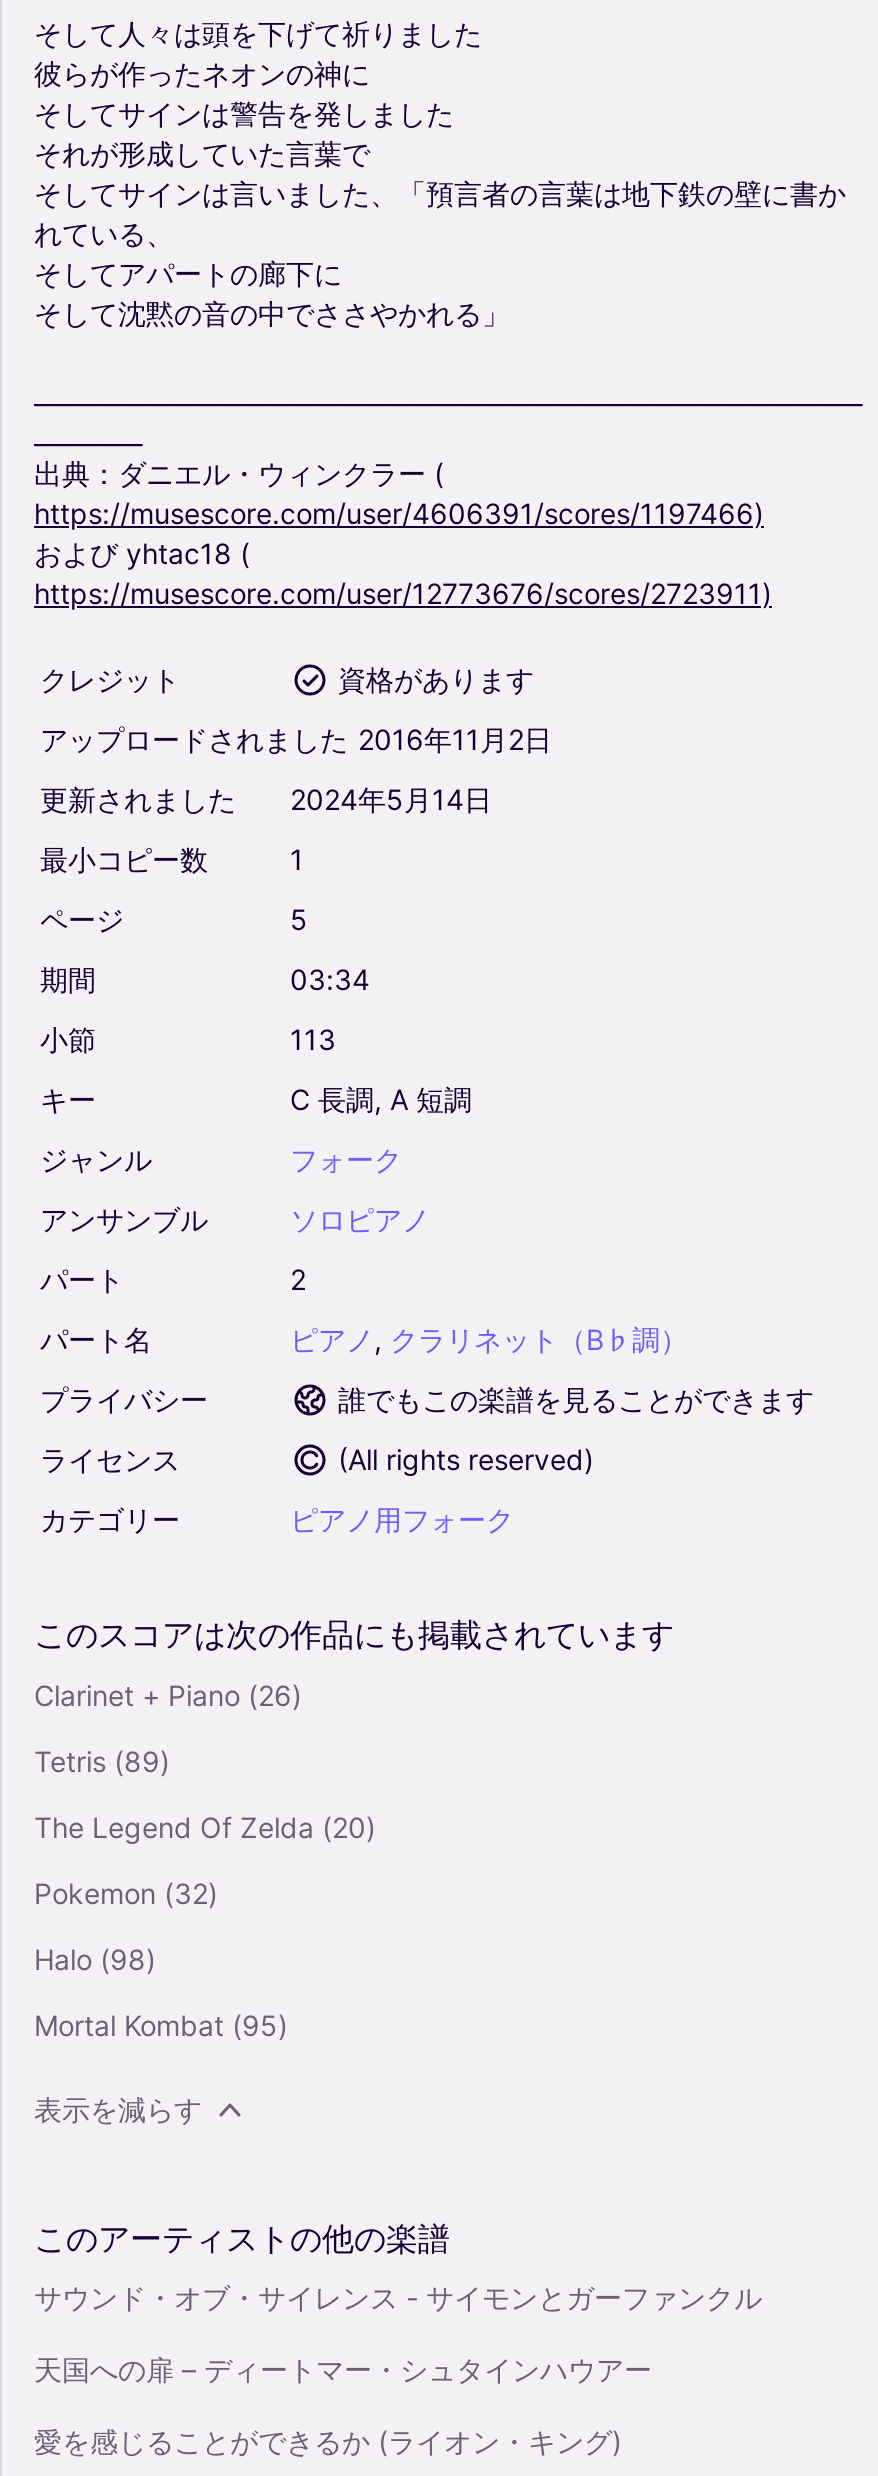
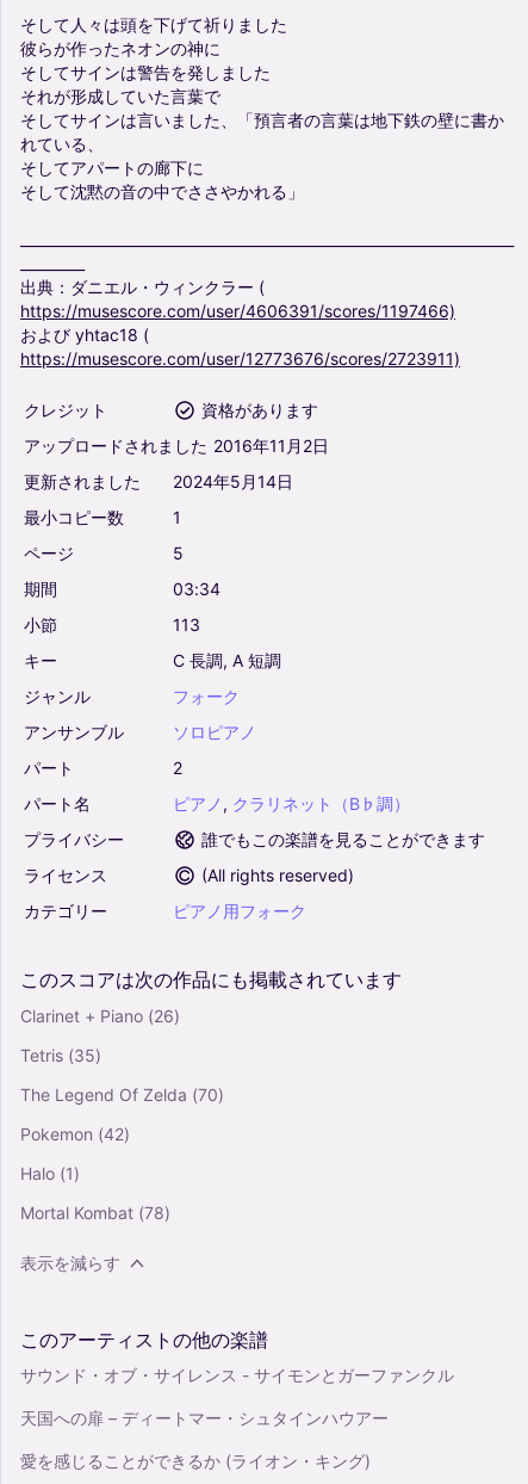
- Tetris (89)
+ Tetris (35)

- The Legend Of Zelda (20)
+ The Legend Of Zelda (70)

- Pokemon (32)
+ Pokemon (42)

- Halo (98)
+ Halo (1)

- Mortal Kombat (95)
+ Mortal Kombat (78)
